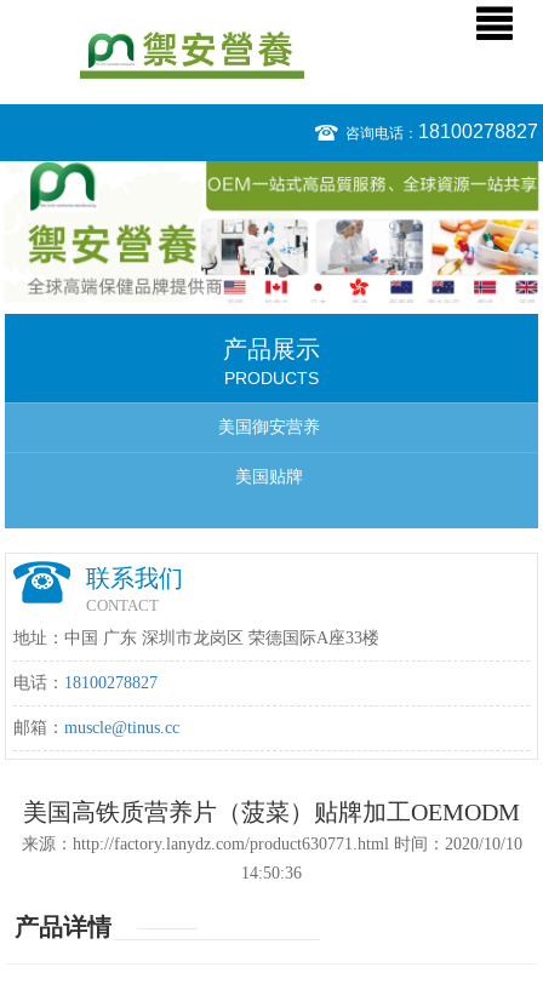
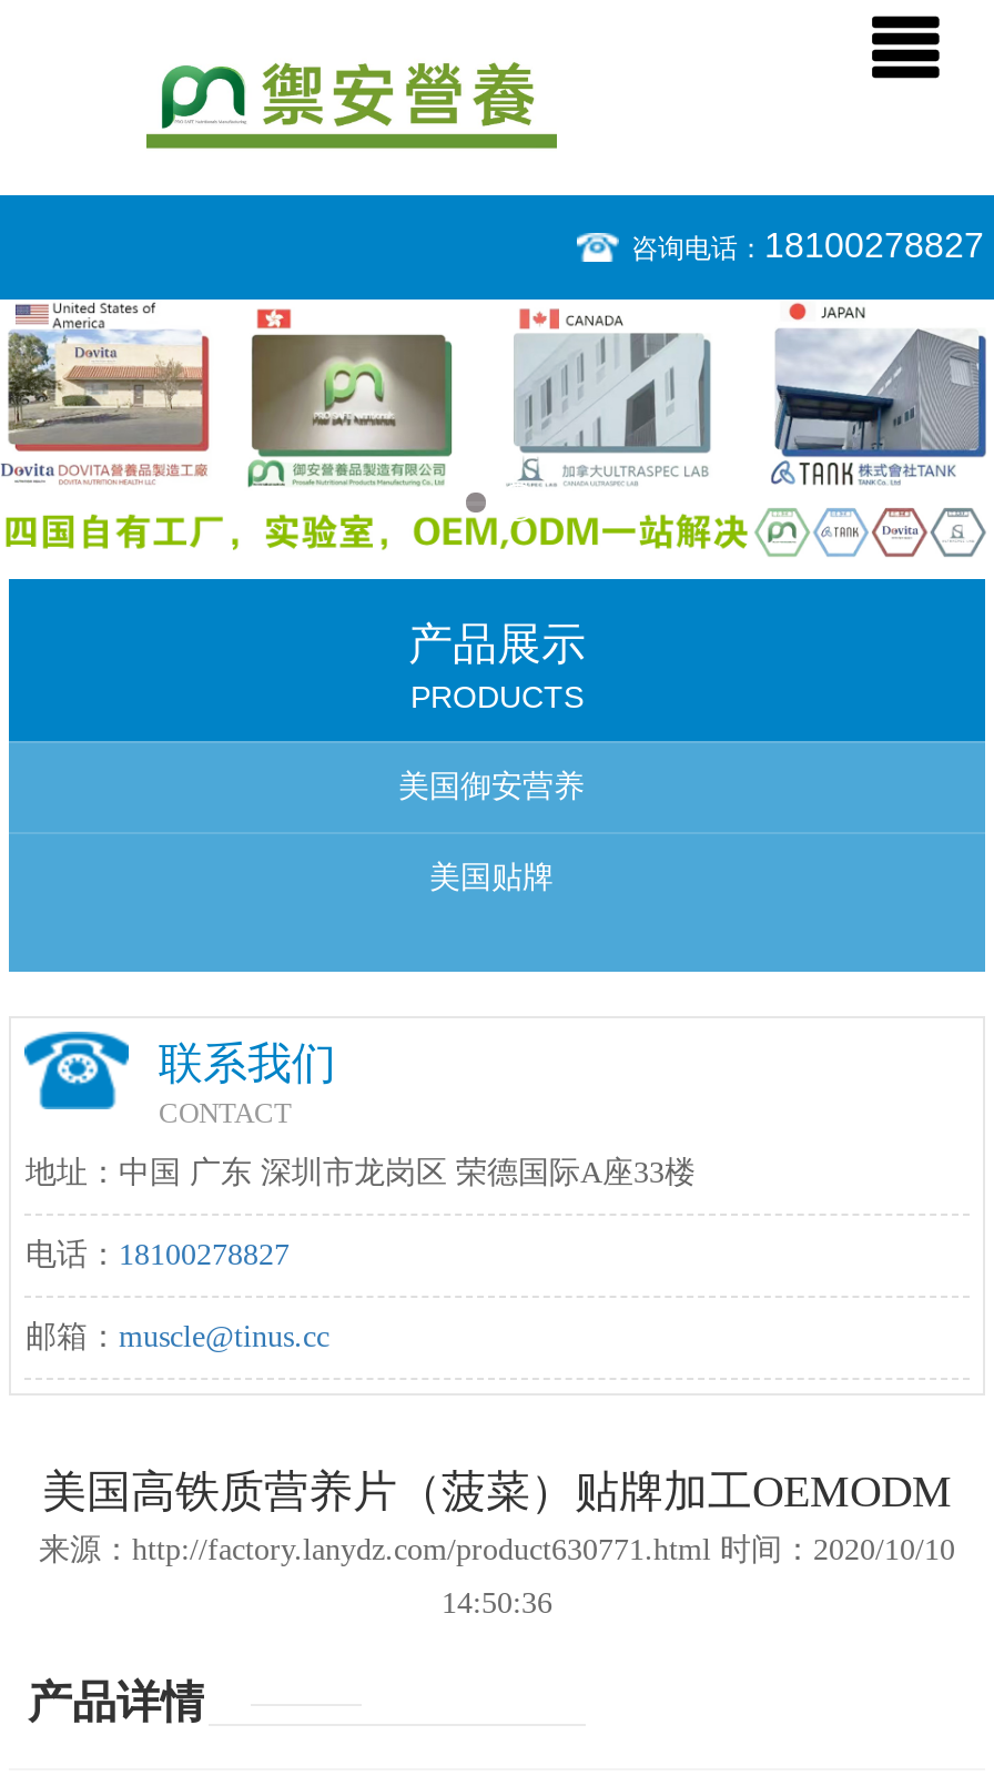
- [image]
+ [image]
